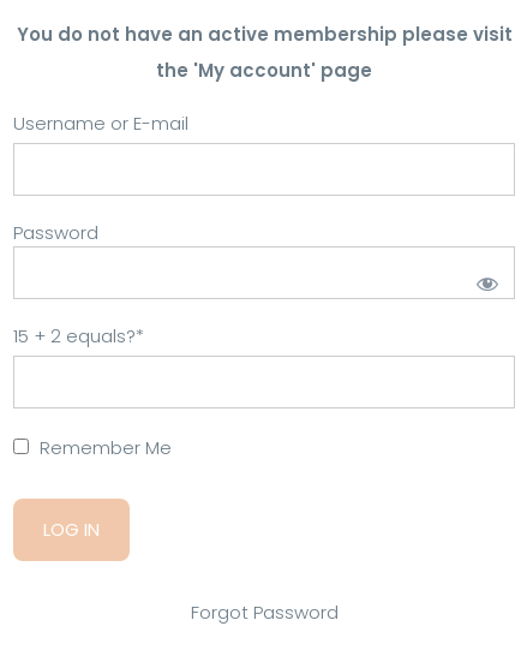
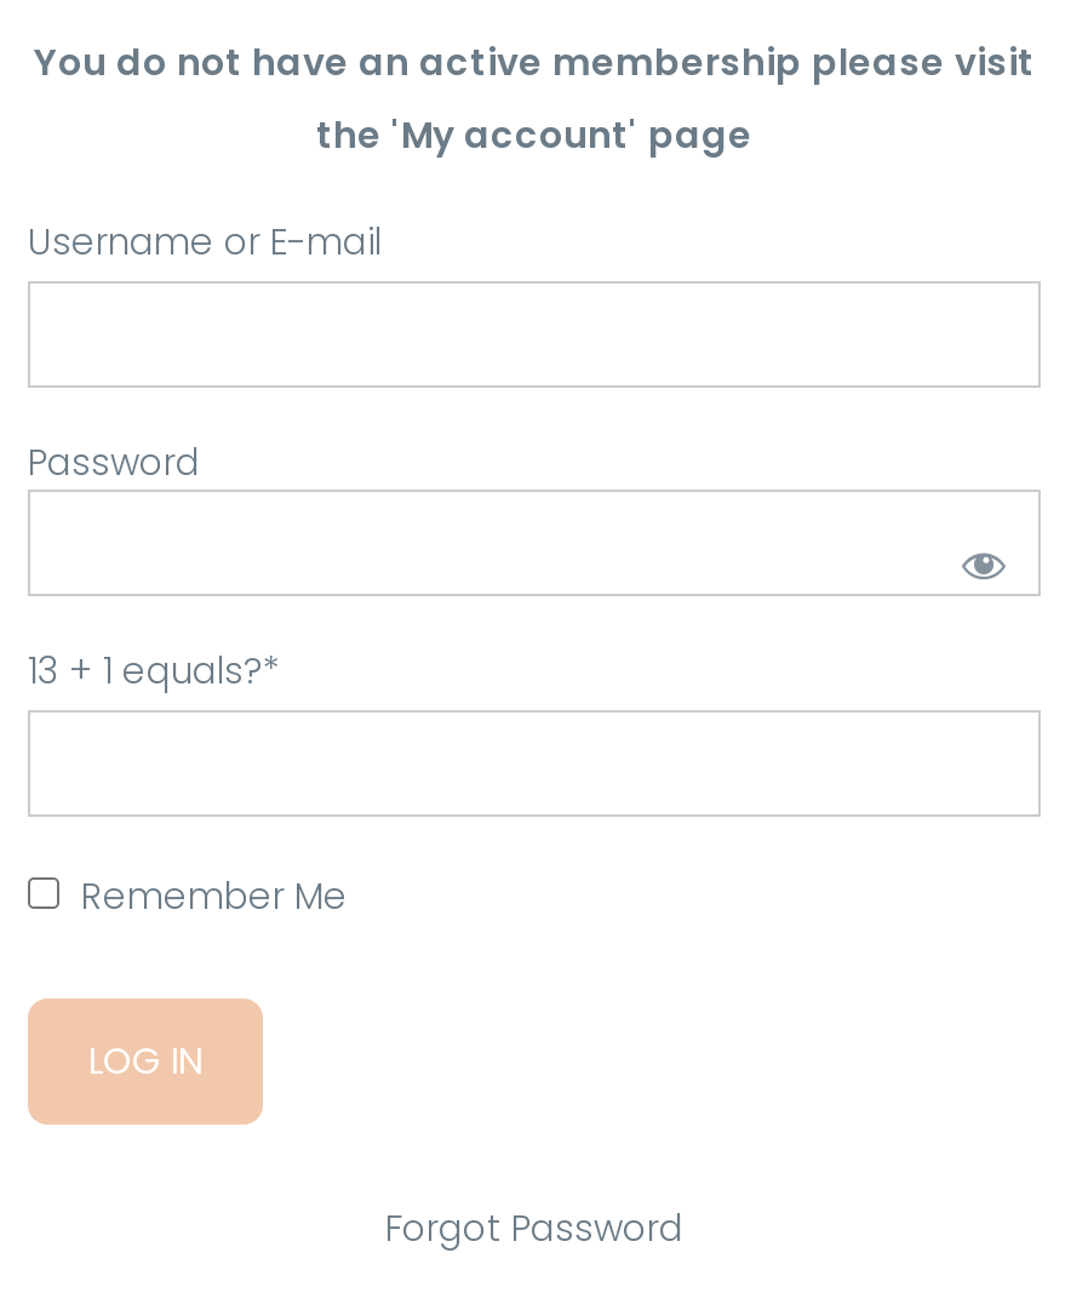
- 15 + 2 equals?*
+ 13 + 1 equals?*
